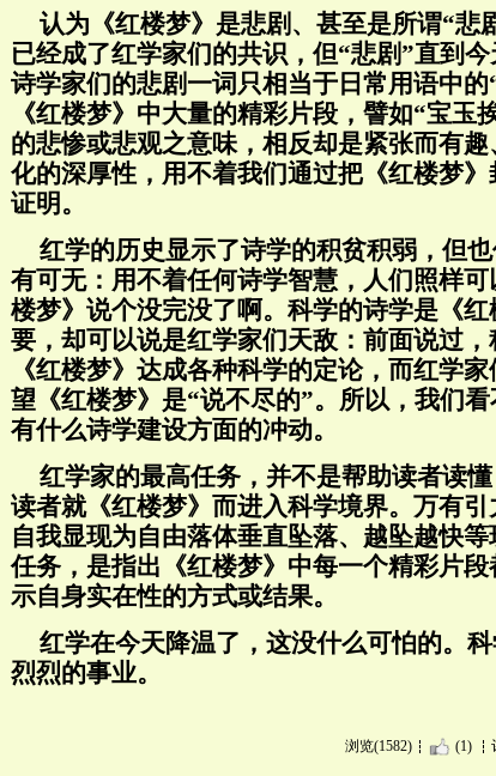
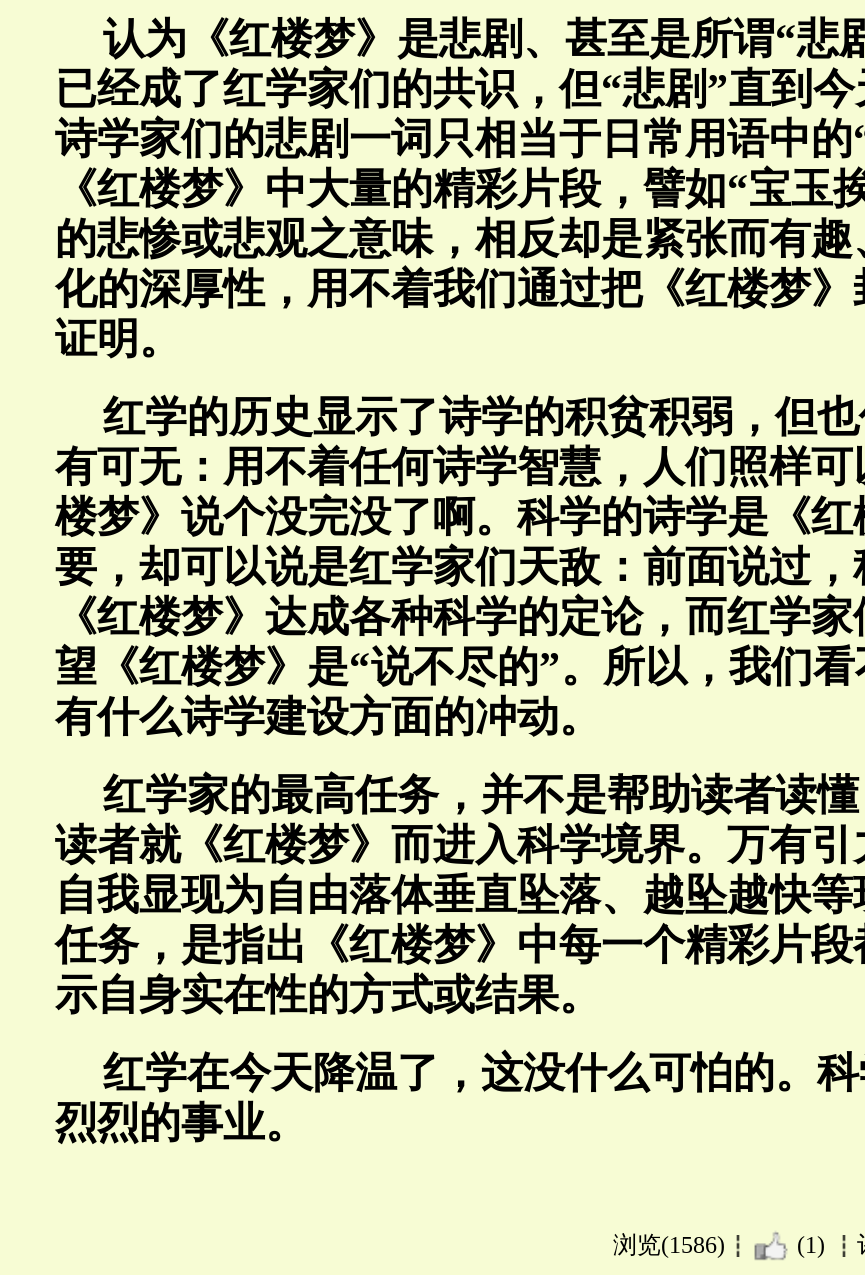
- 浏览(1582)
+ 浏览(1586)
